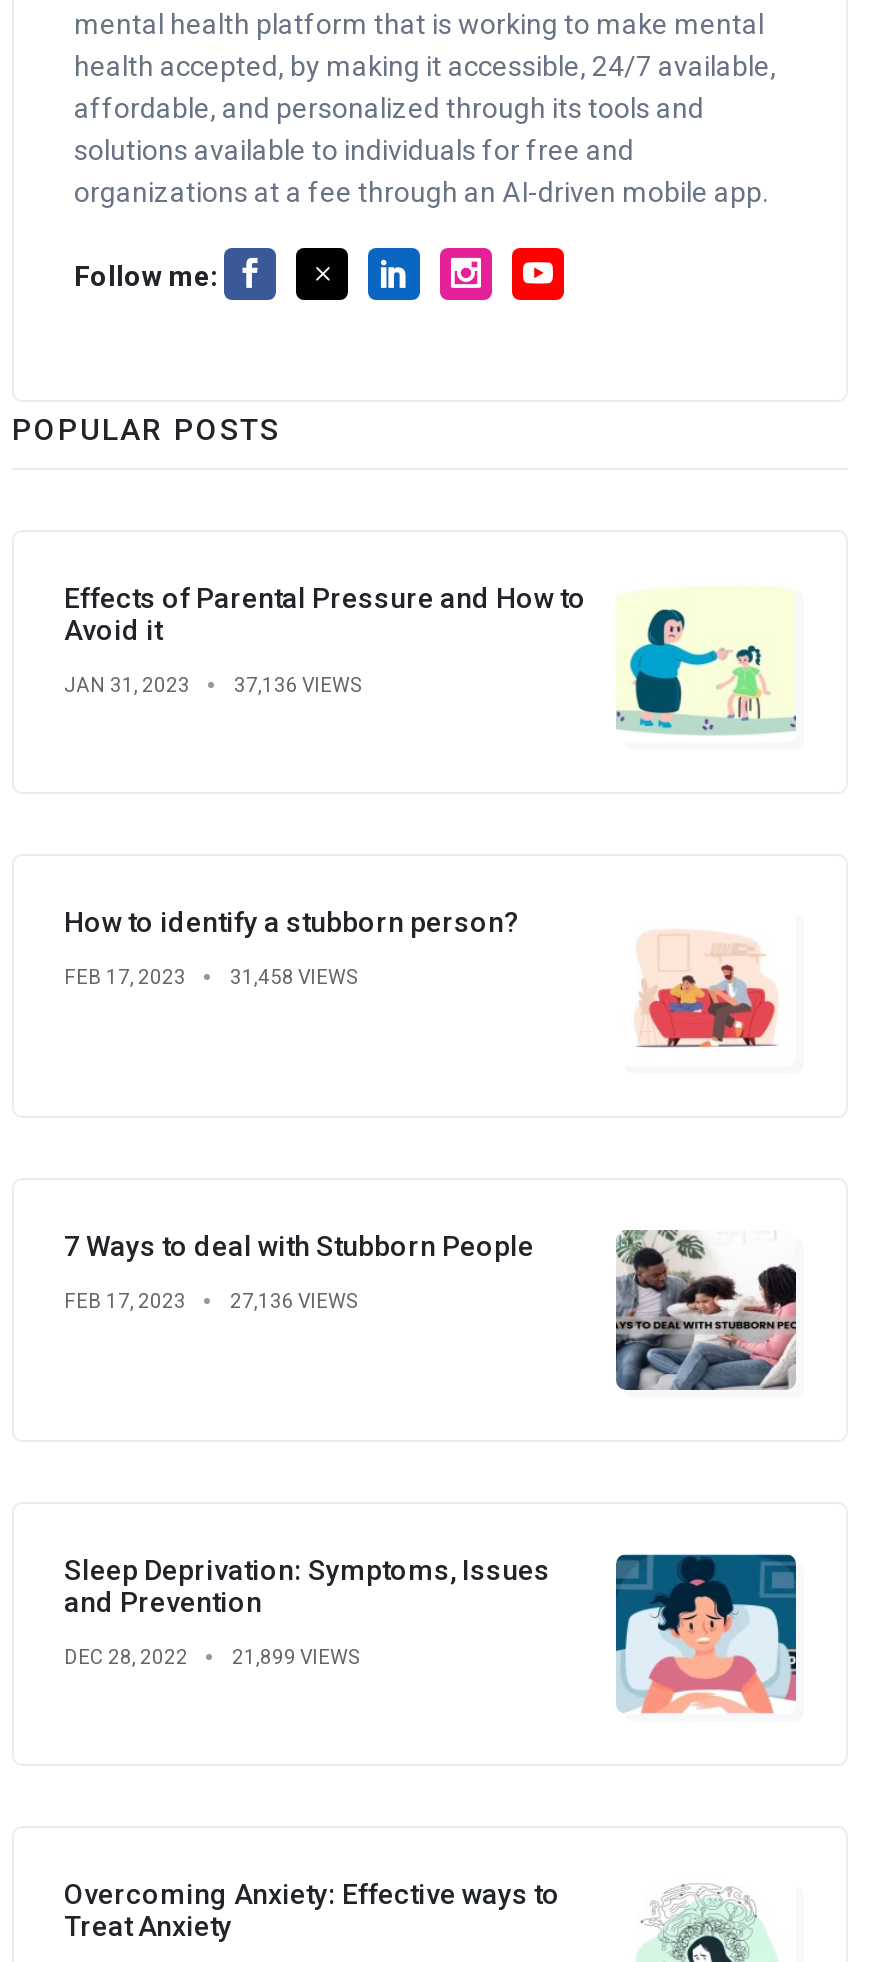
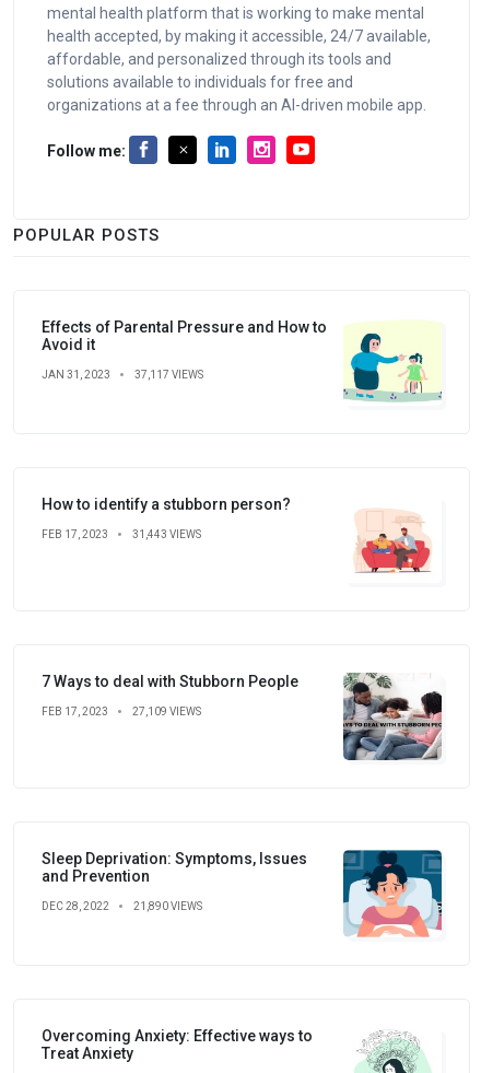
- JAN 31, 2023 37,136 VIEWS
+ JAN 31, 2023 37,117 VIEWS

- FEB 17, 2023 31,458 VIEWS
+ FEB 17, 2023 31,443 VIEWS

- FEB 17, 2023 27,136 VIEWS
+ FEB 17, 2023 27,109 VIEWS

- DEC 28, 2022 21,899 VIEWS
+ DEC 28, 2022 21,890 VIEWS
